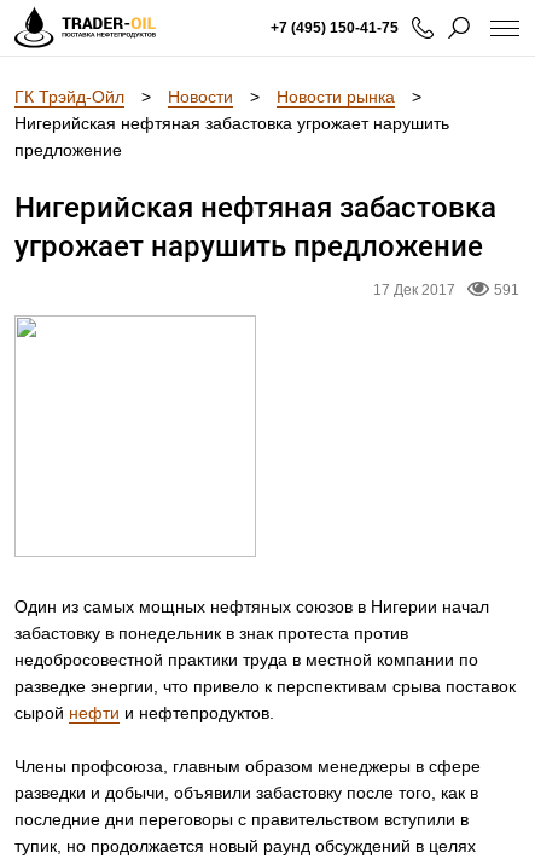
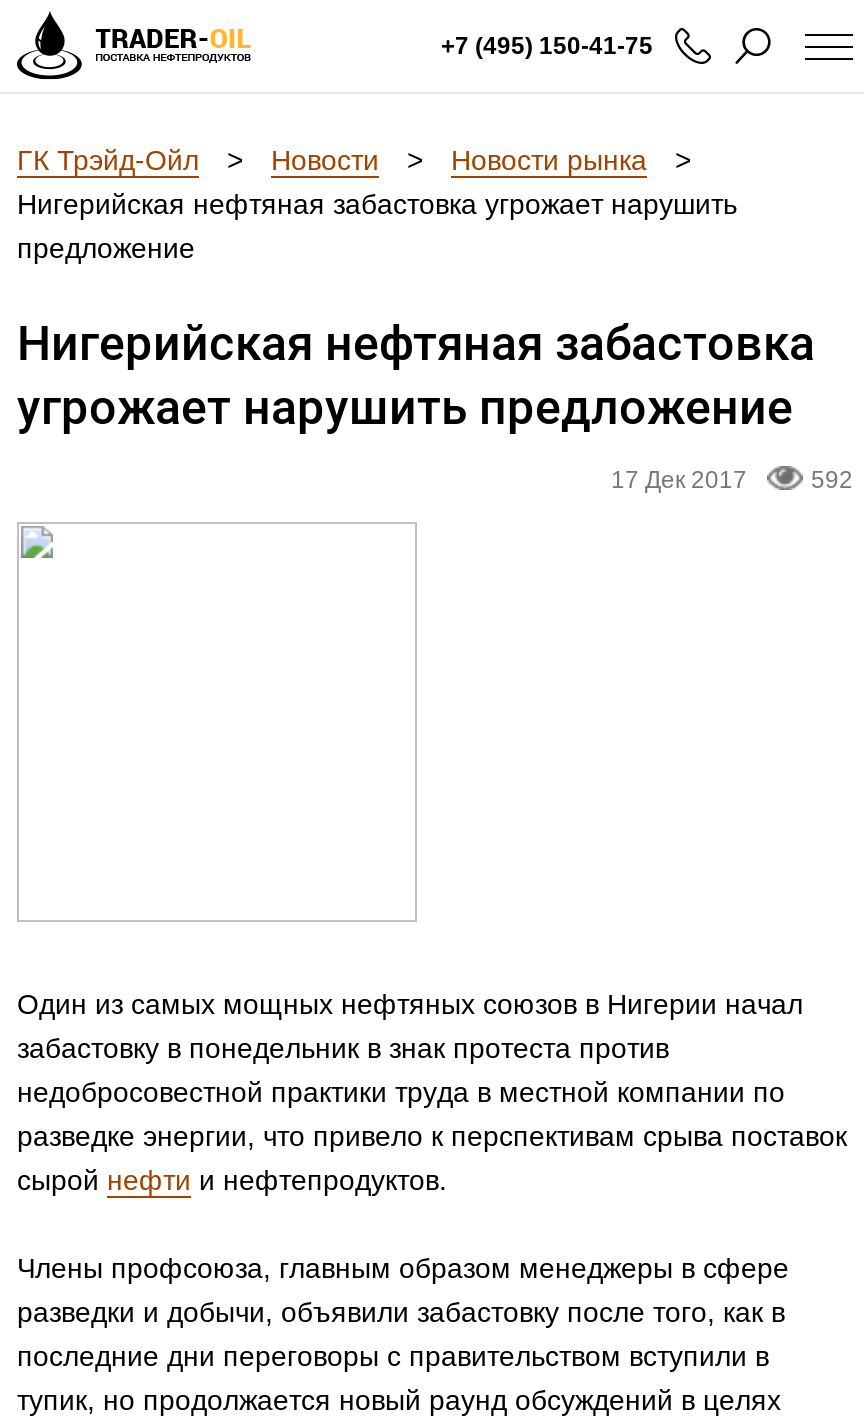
- 591
+ 592
